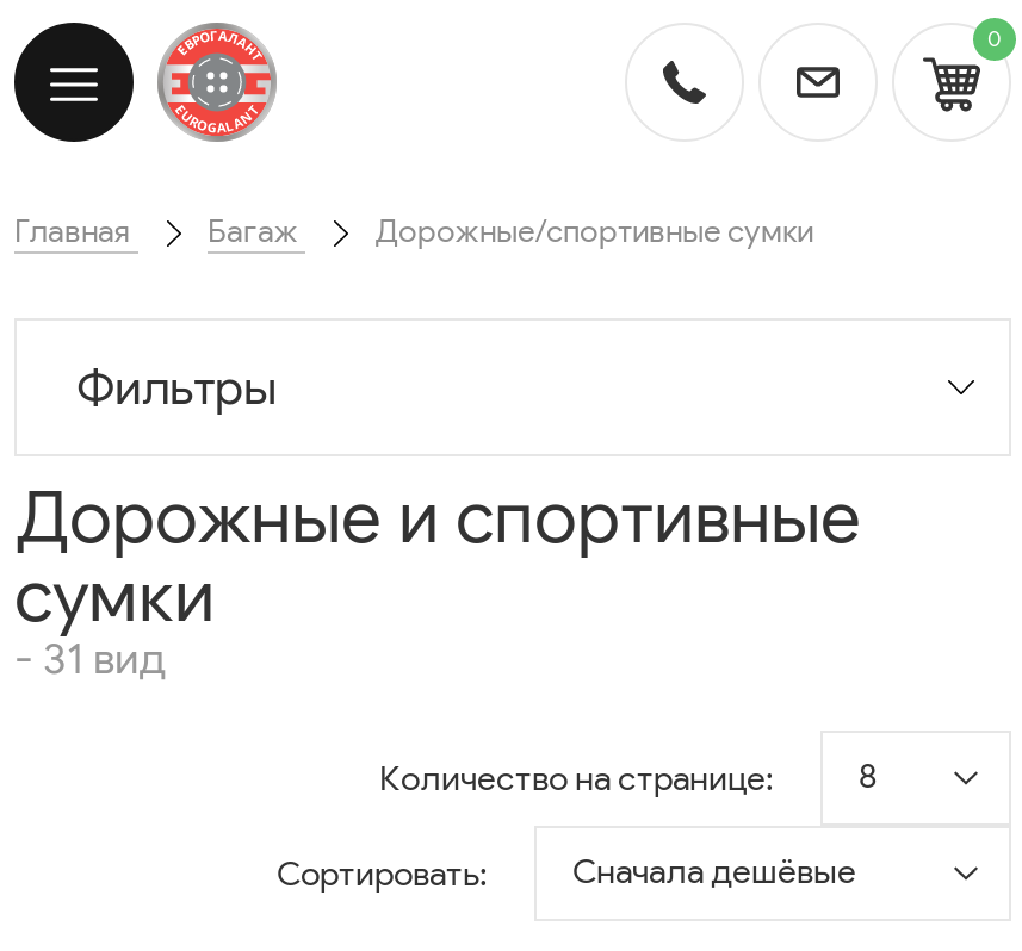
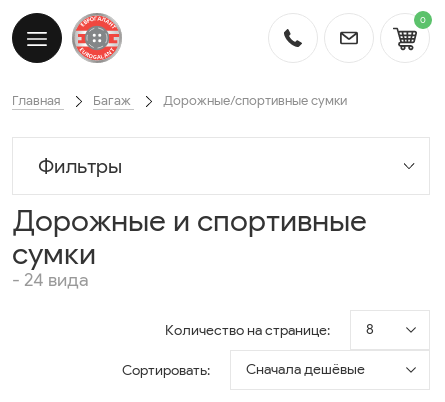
- - 31 вид
+ - 24 вида
